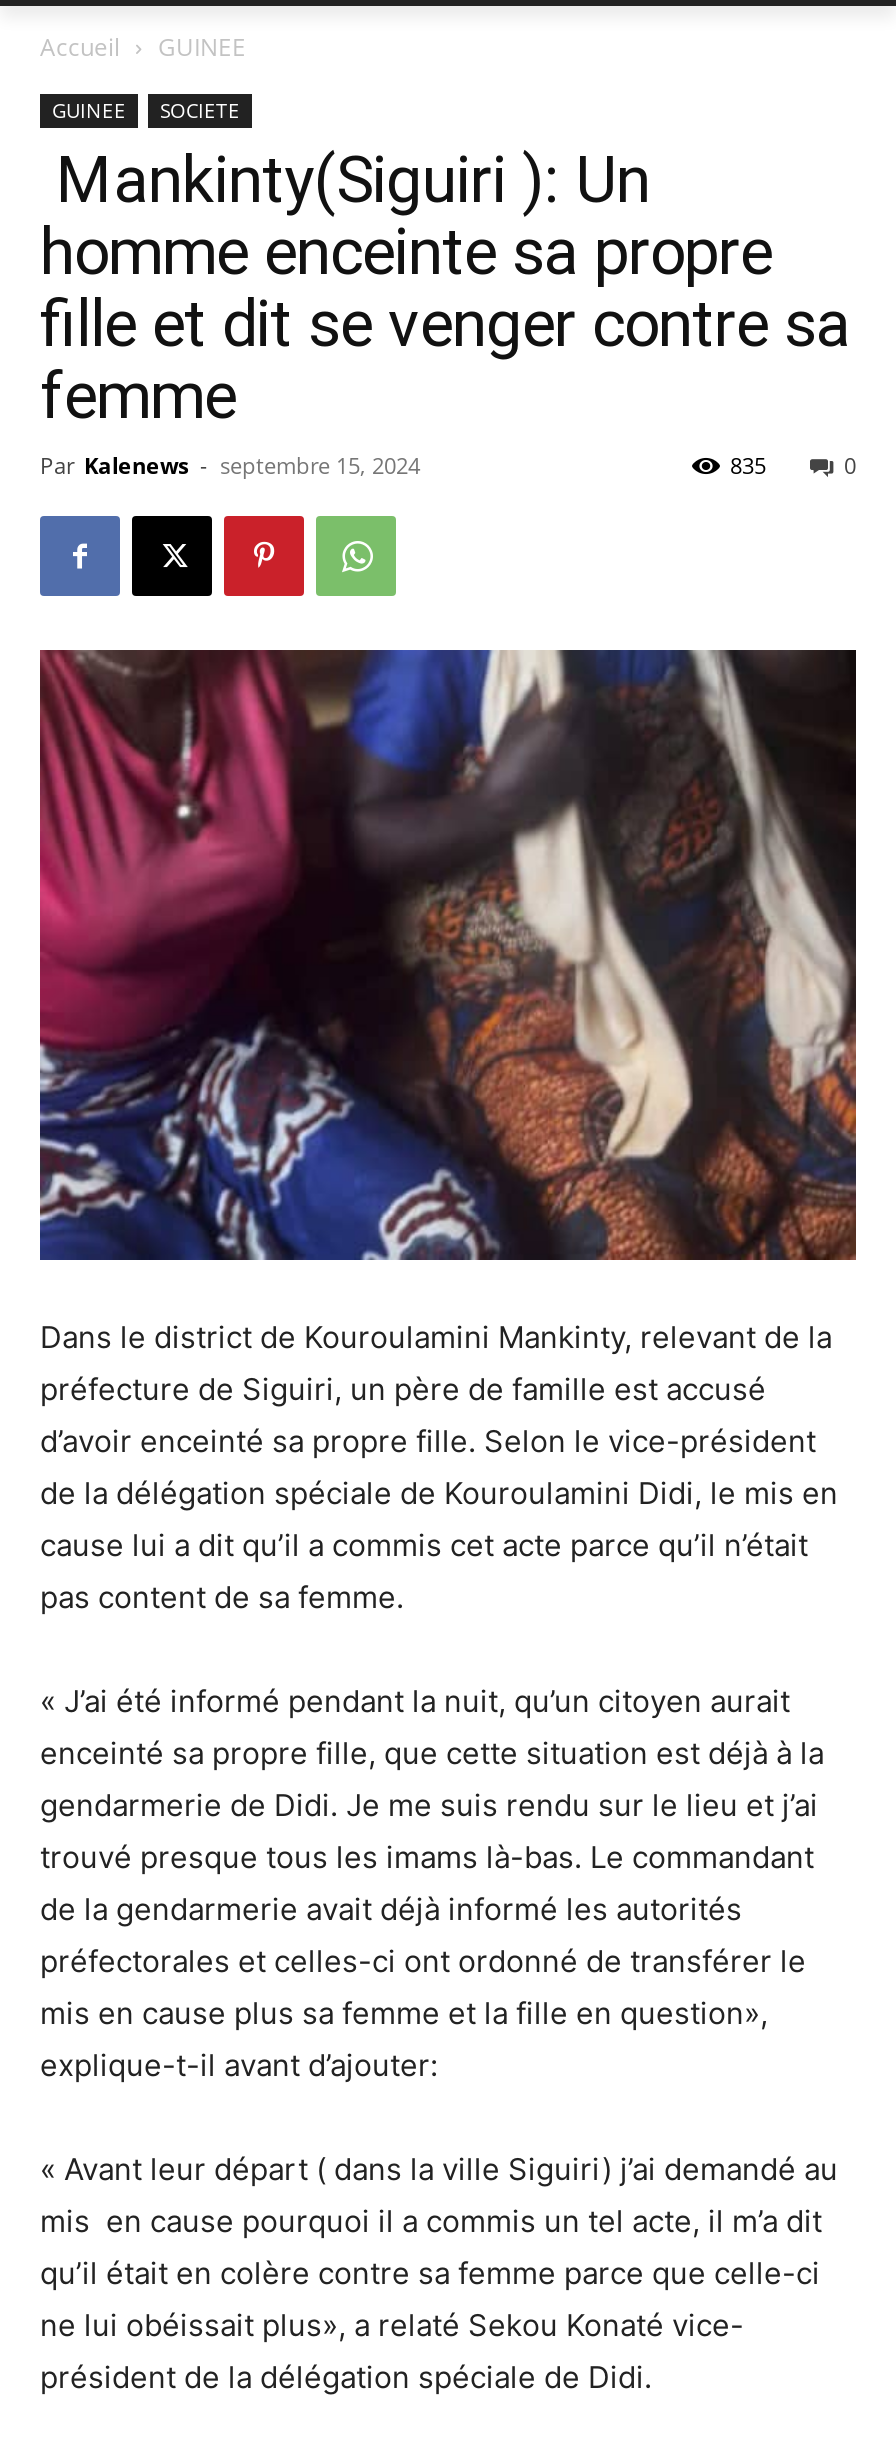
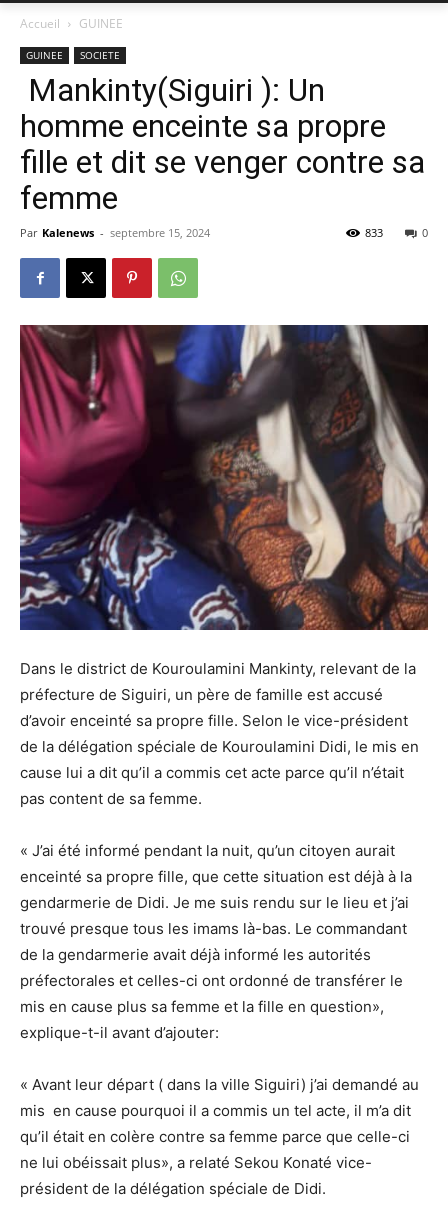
- 835
+ 833
